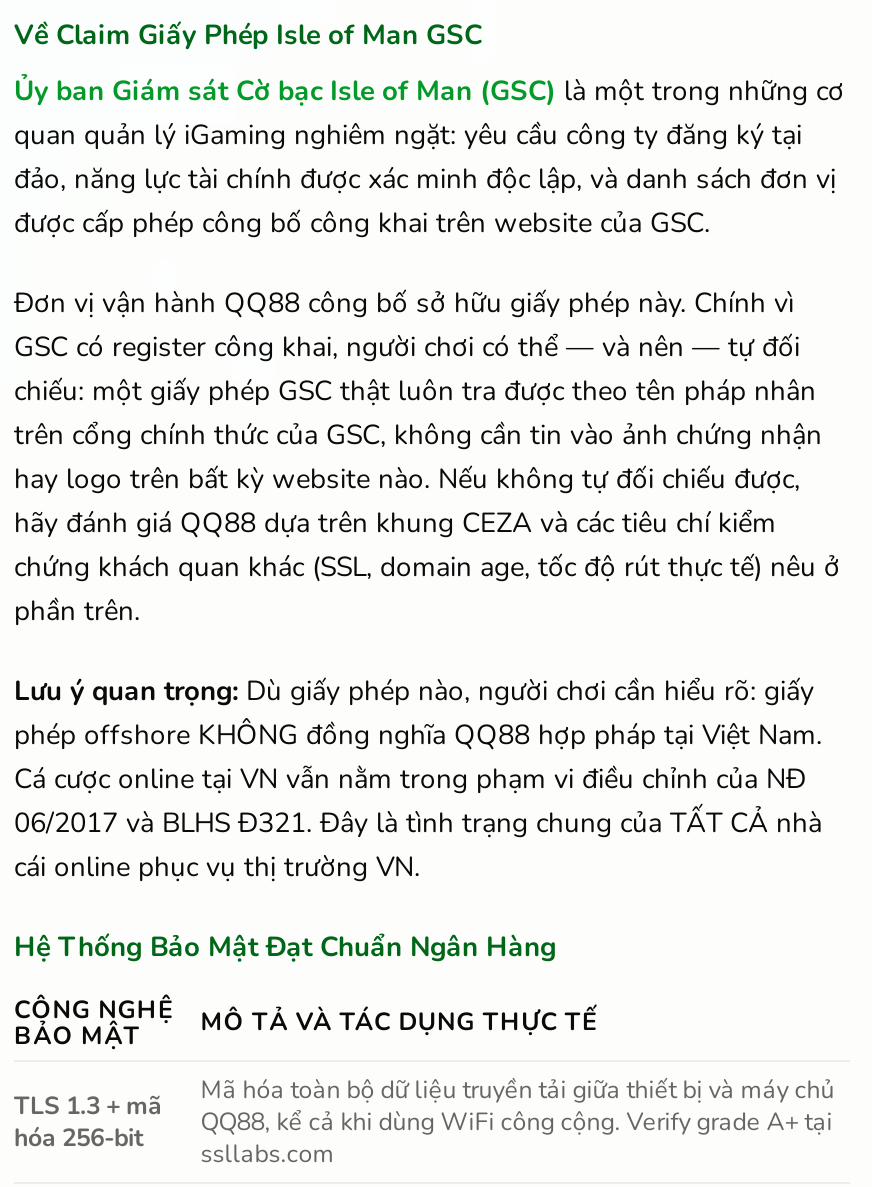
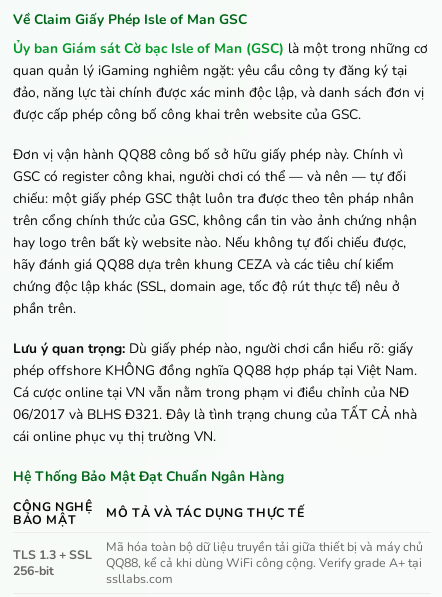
- chứng khách quan khác (SSL, domain age, tốc độ rút thực tế) nêu ở
+ chứng độc lập khác (SSL, domain age, tốc độ rút thực tế) nêu ở

- TLS 1.3 + mã
- hóa 256-bit
+ TLS 1.3 + SSL
+ 256-bit
